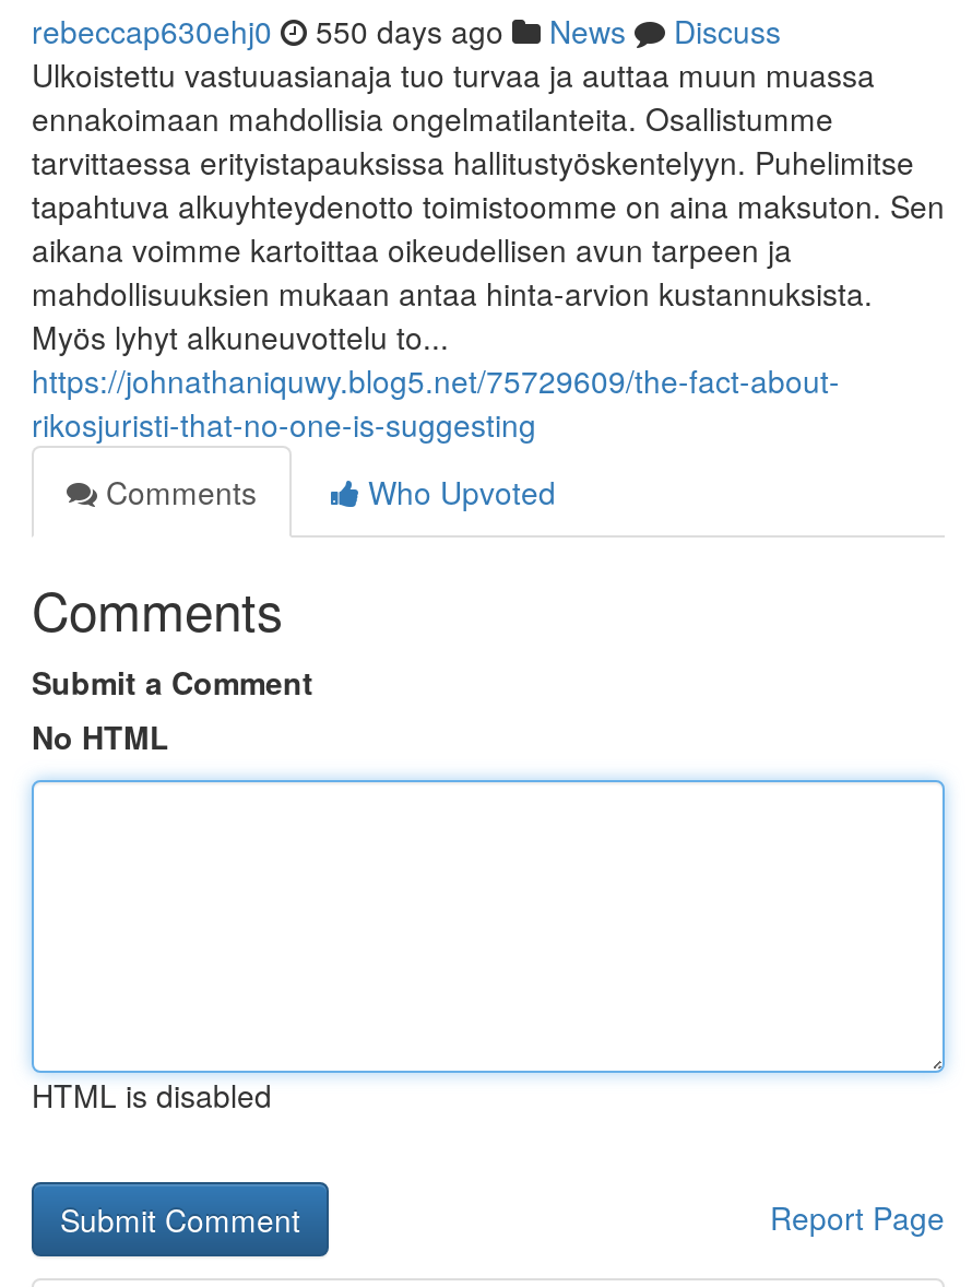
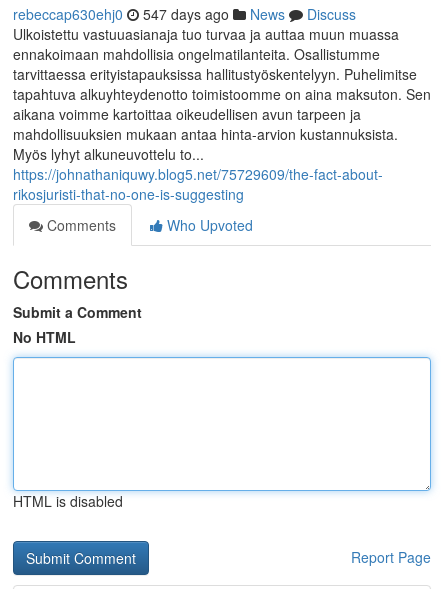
- rebeccap630ehj0 550 days ago News Discuss
+ rebeccap630ehj0 547 days ago News Discuss
